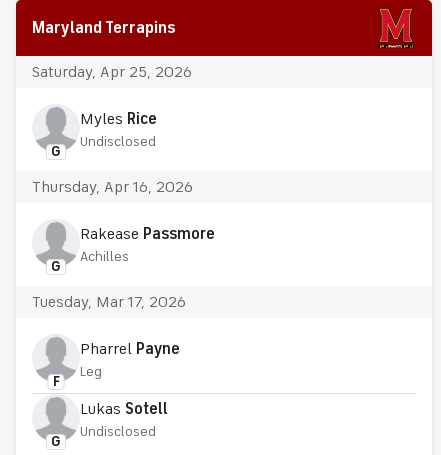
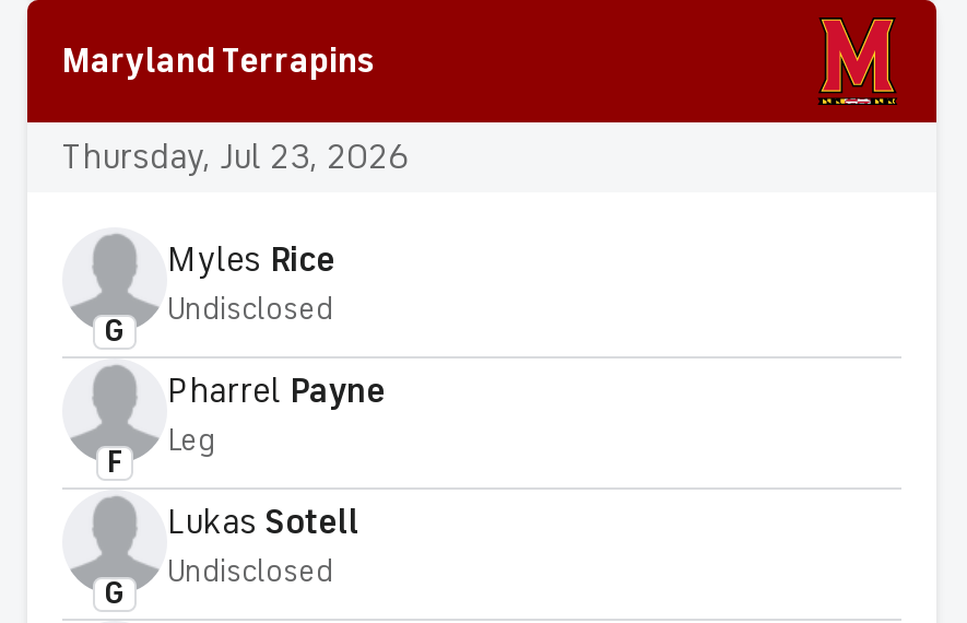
- Saturday, Apr 25, 2026
+ Thursday, Jul 23, 2026

- Thursday, Apr 16, 2026

- Rakease Passmore
- Achilles
- Tuesday, Mar 17, 2026

- G
